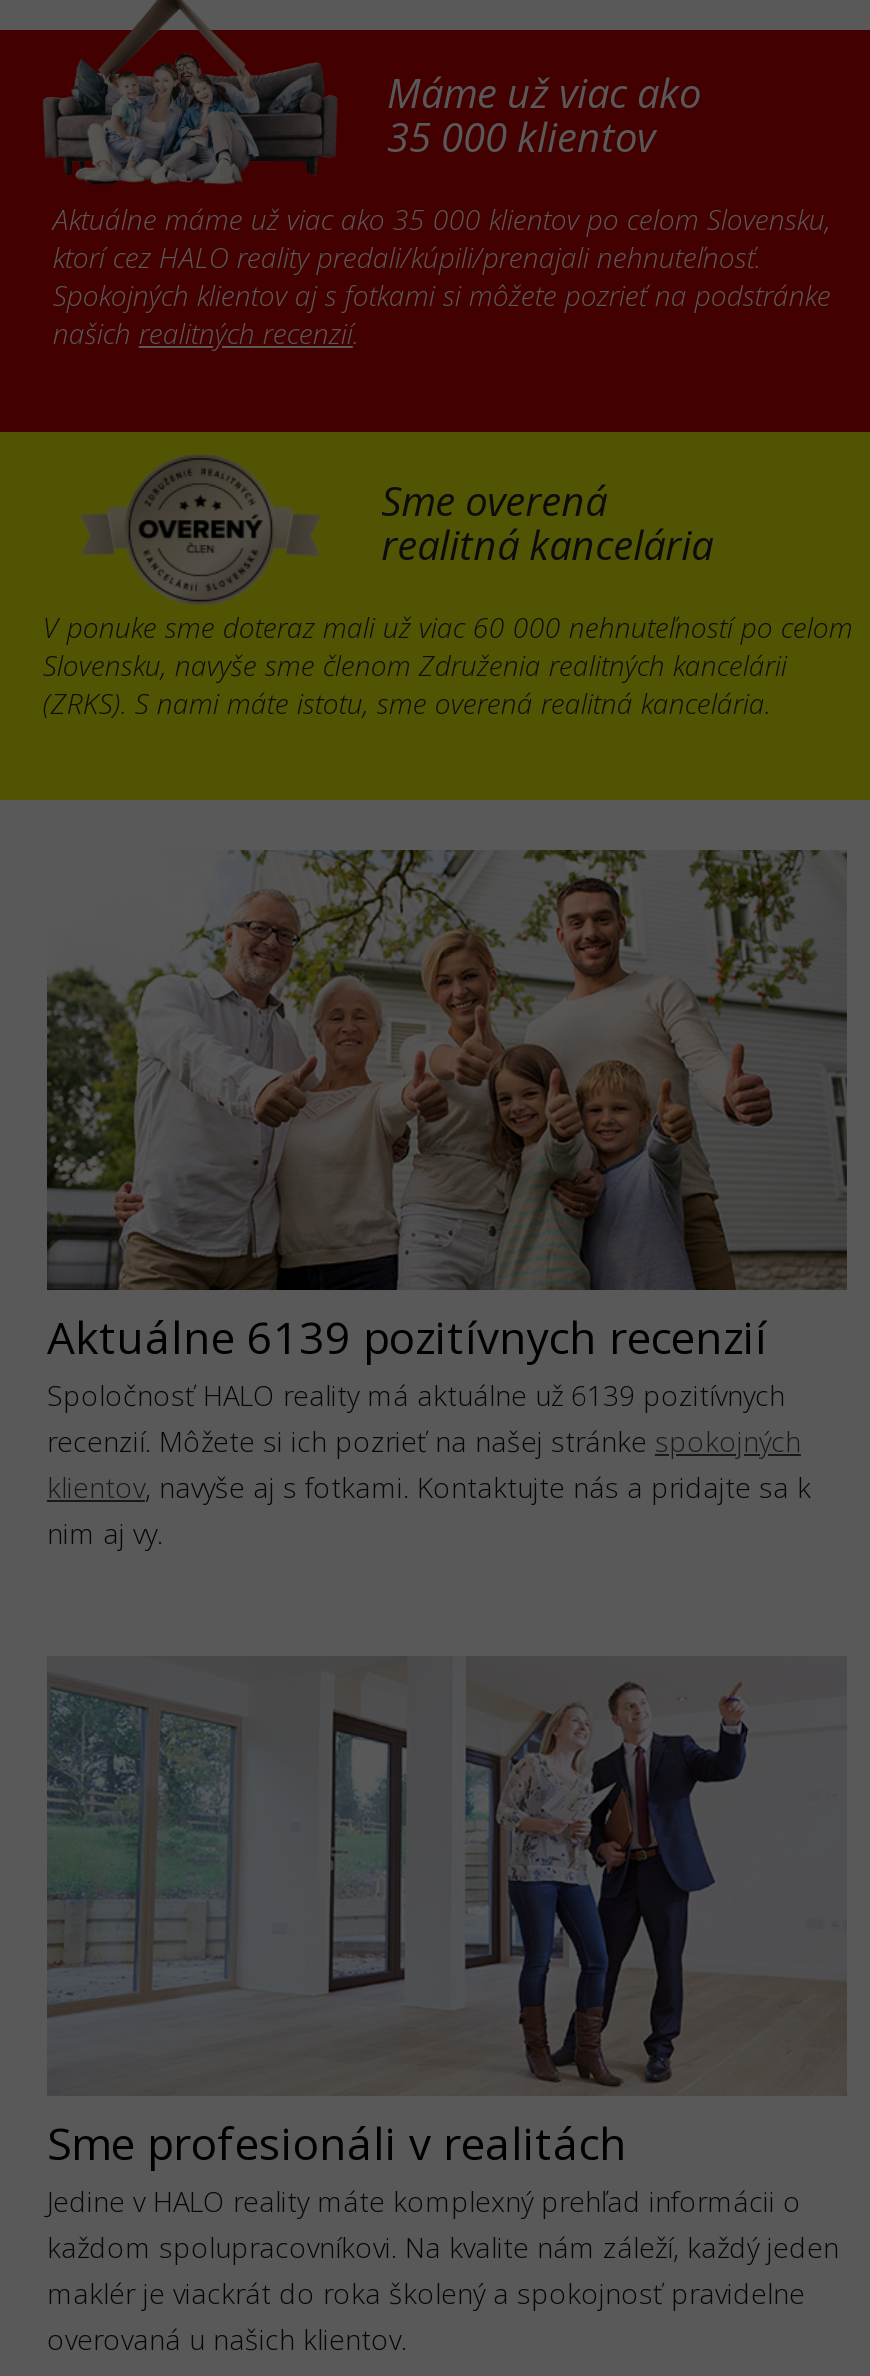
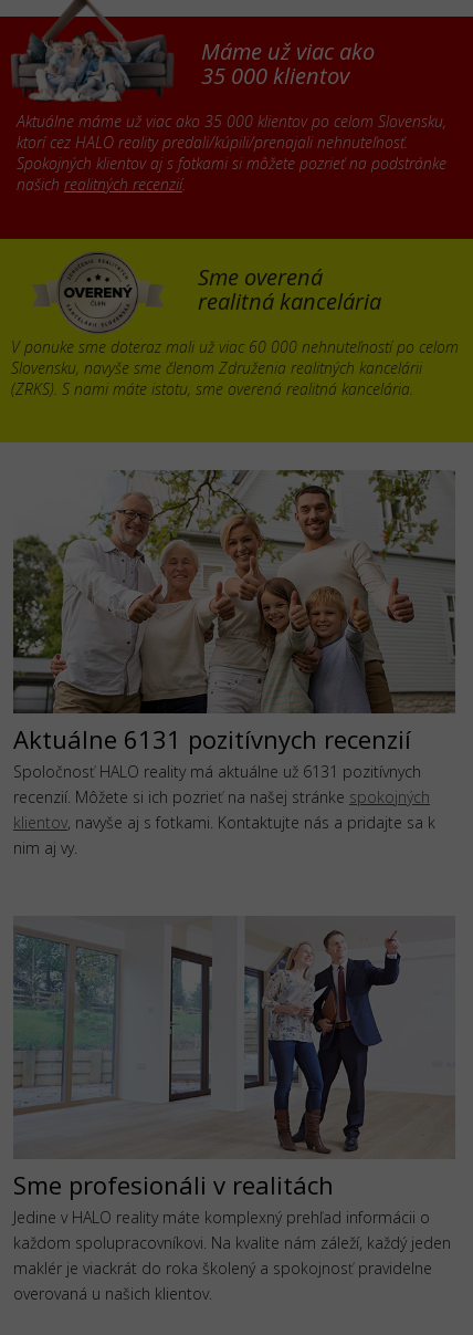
- Aktuálne 6139 pozitívnych recenzií
+ Aktuálne 6131 pozitívnych recenzií

- Spoločnosť HALO reality má aktuálne už 6139 pozitívnych
+ Spoločnosť HALO reality má aktuálne už 6131 pozitívnych
